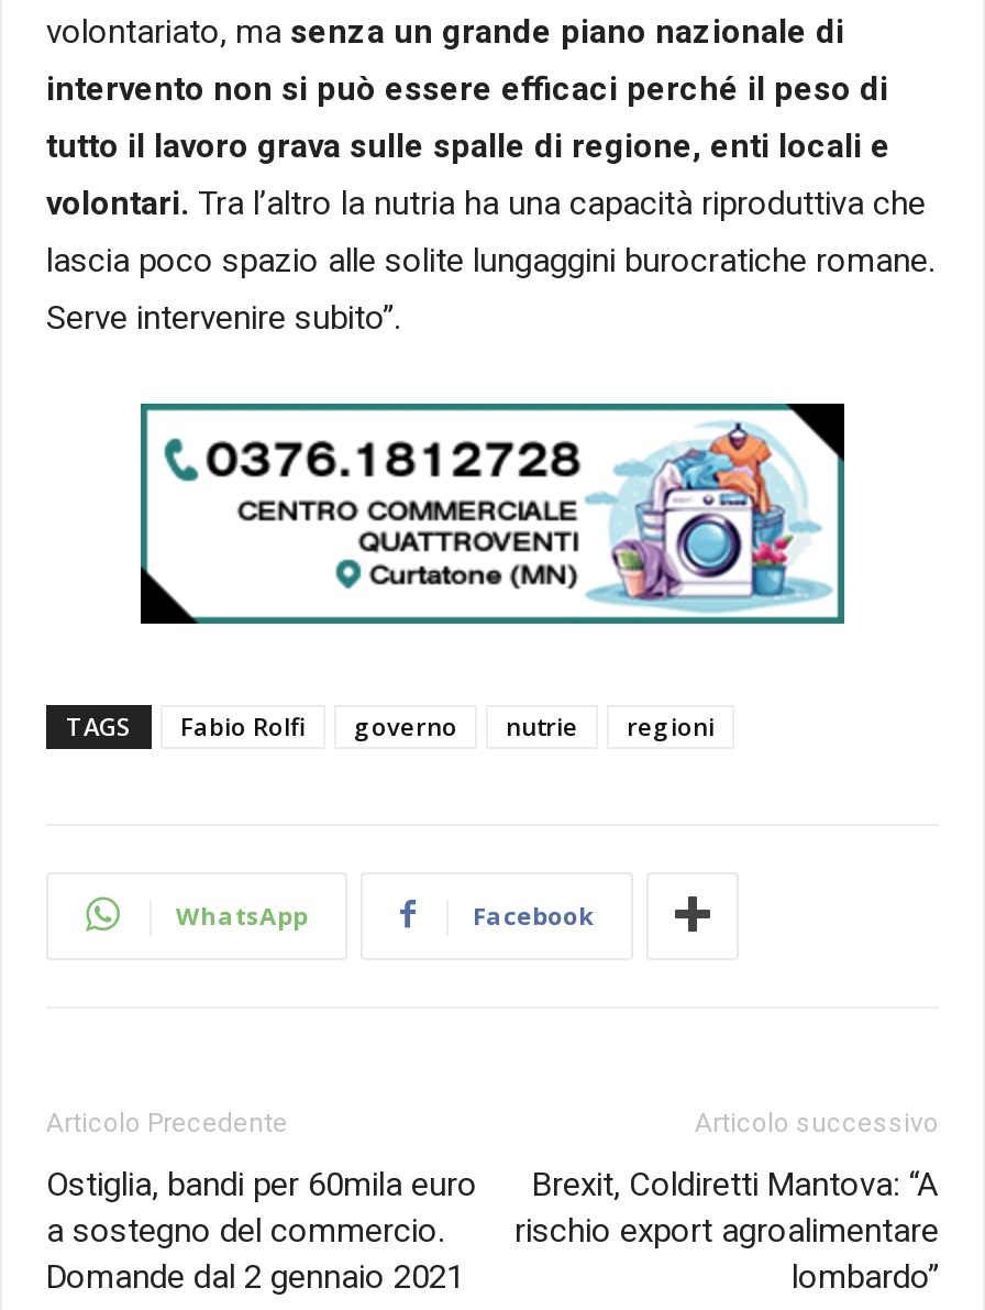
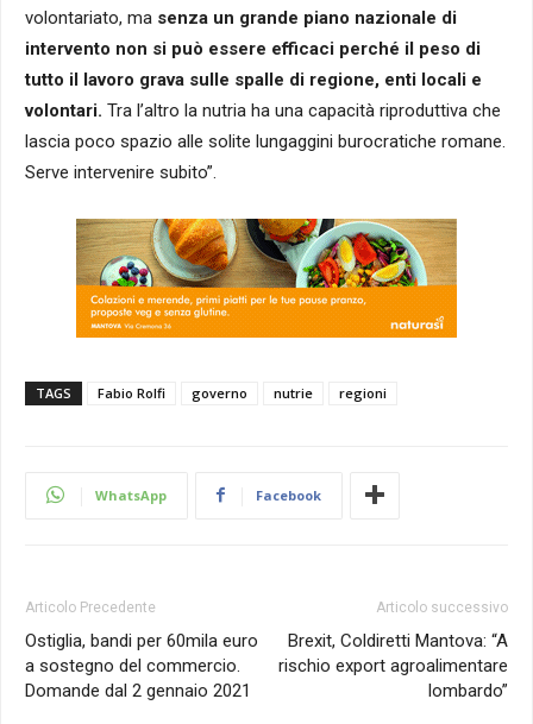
- [image]
+ [image]
